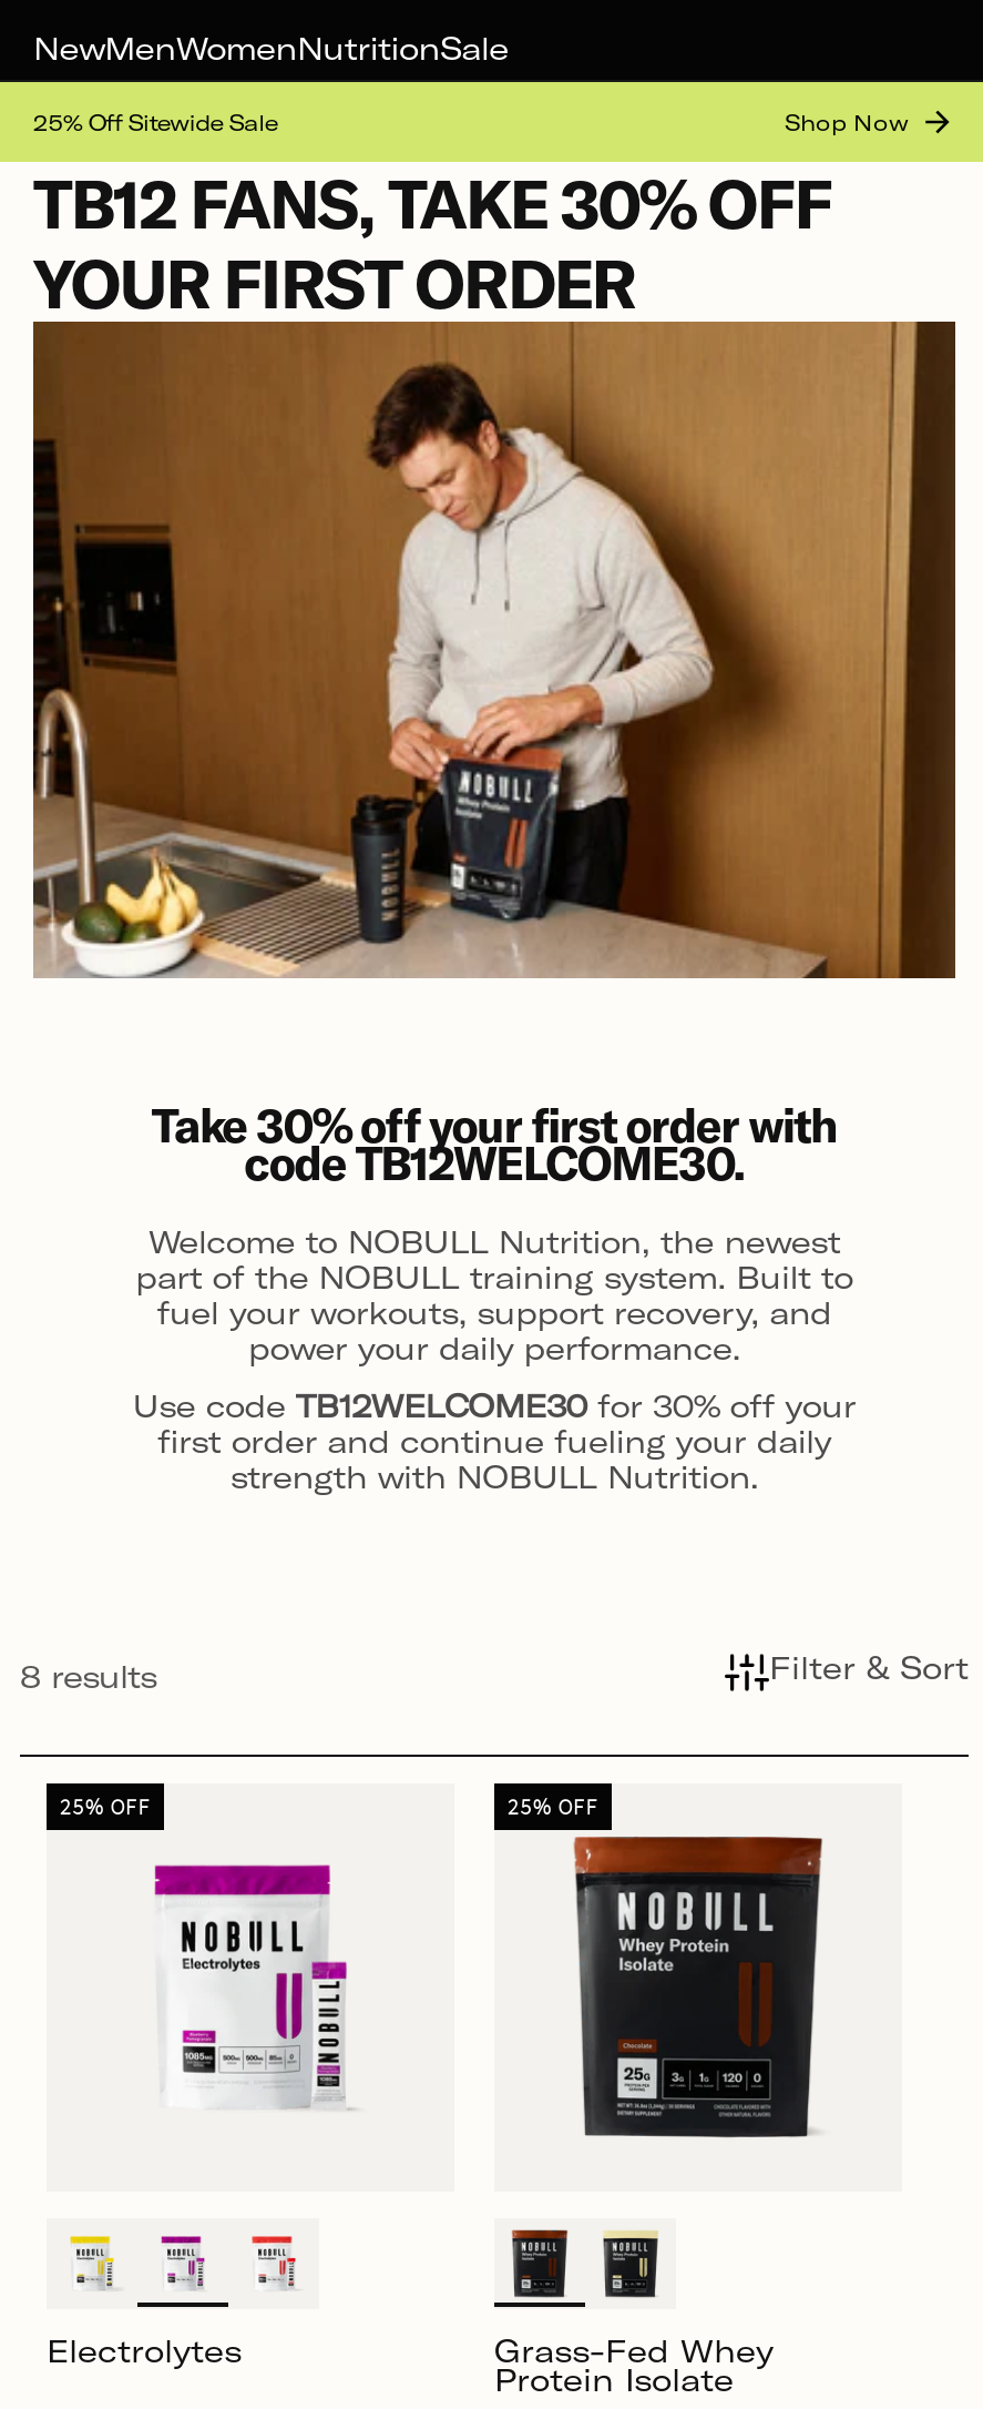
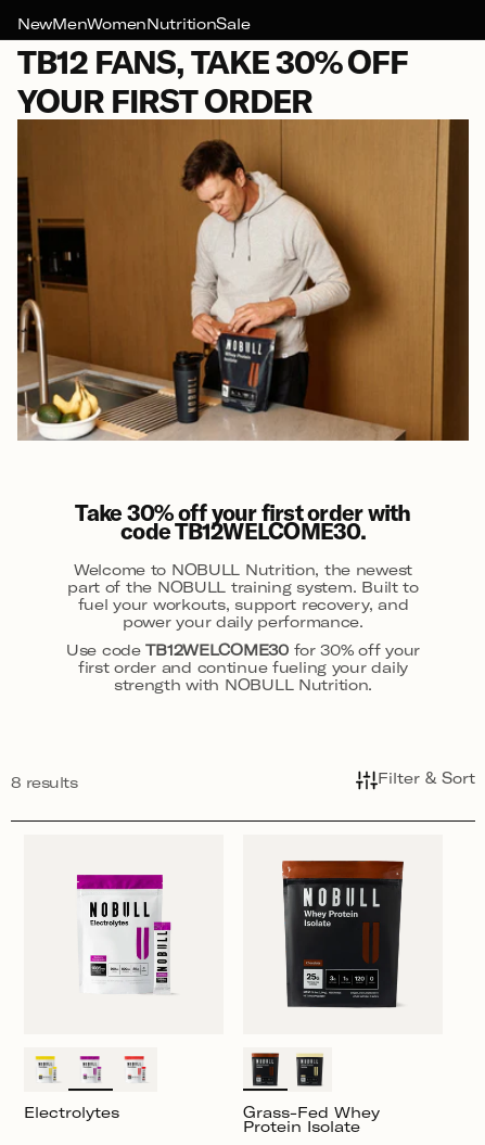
- 25% Off Sitewide Sale
- Shop Now

- 25% OFF

- 25% OFF
